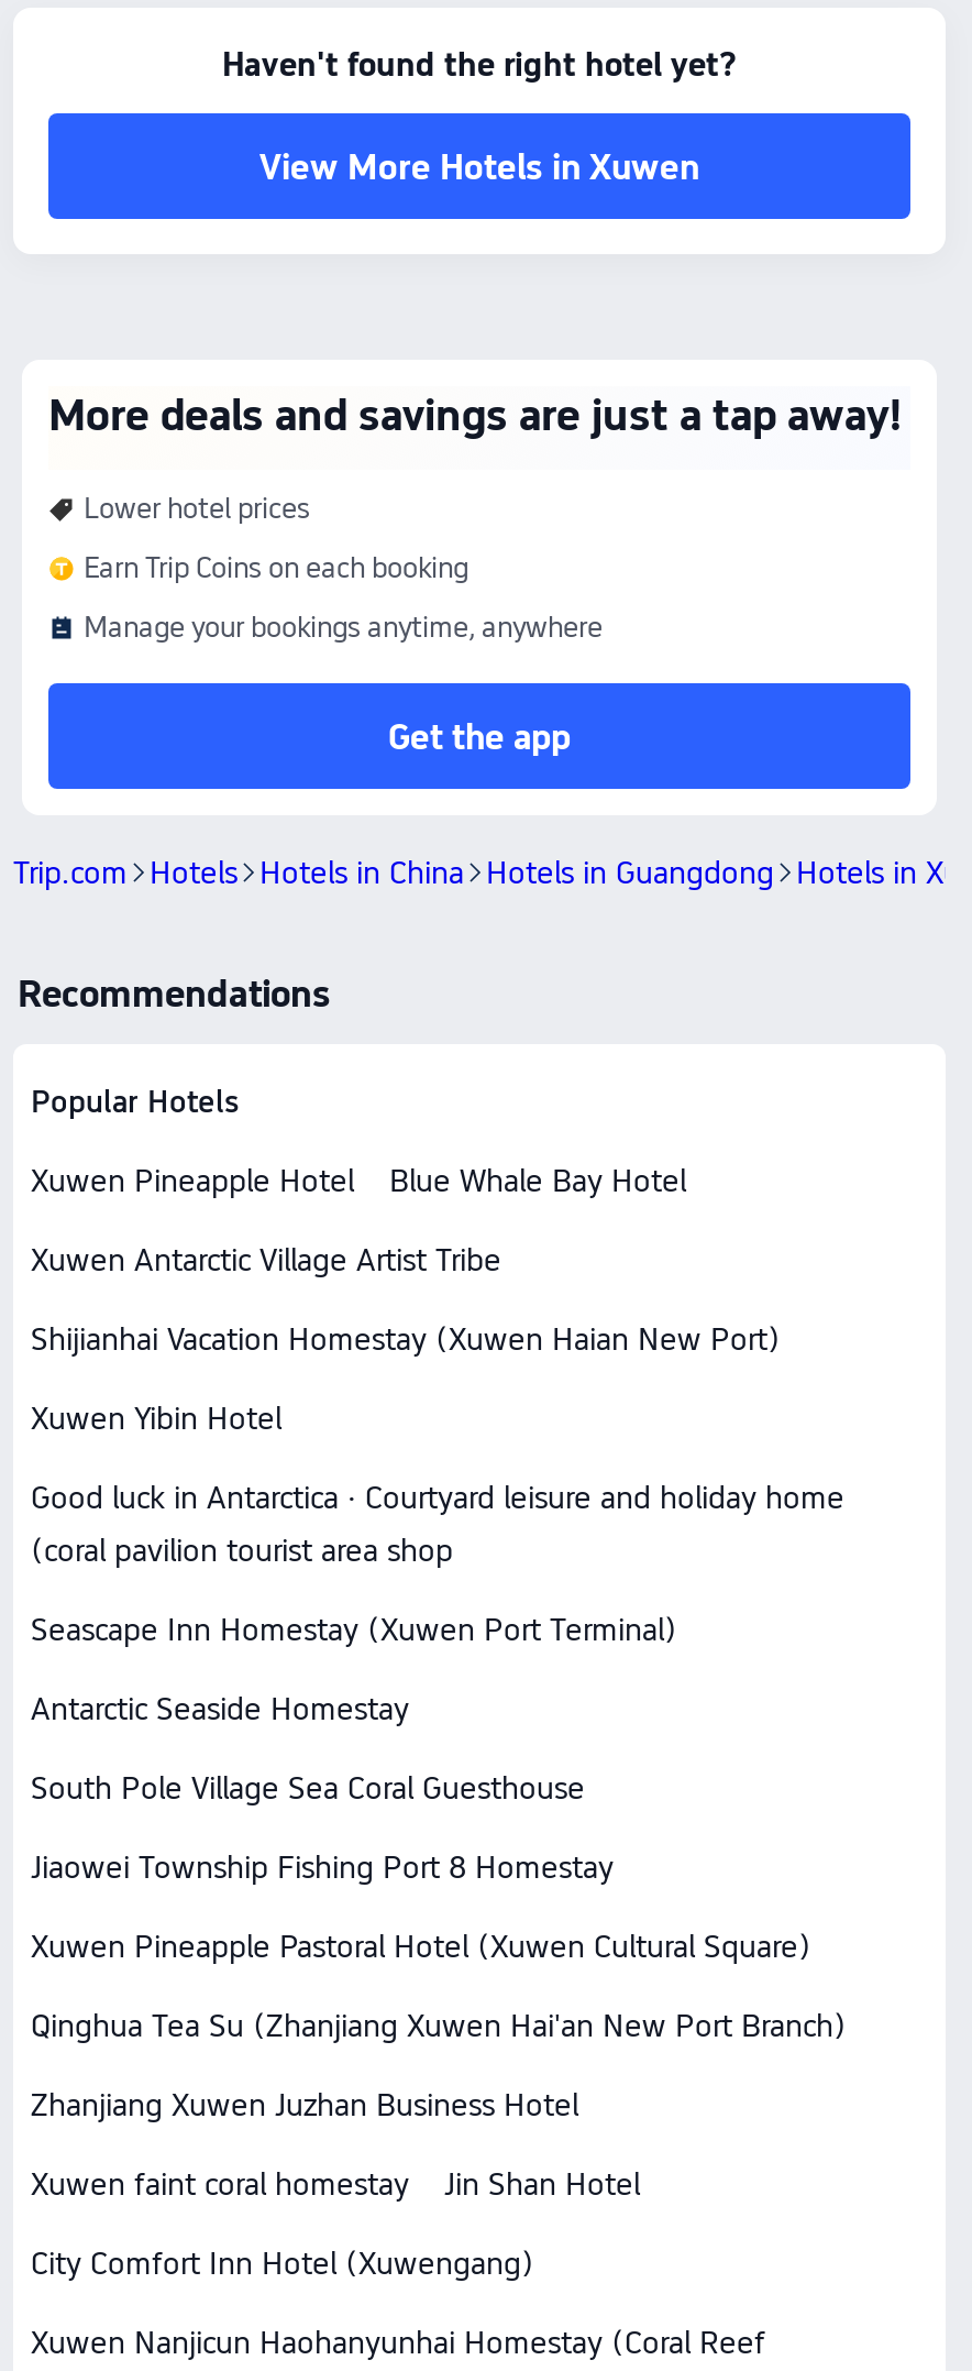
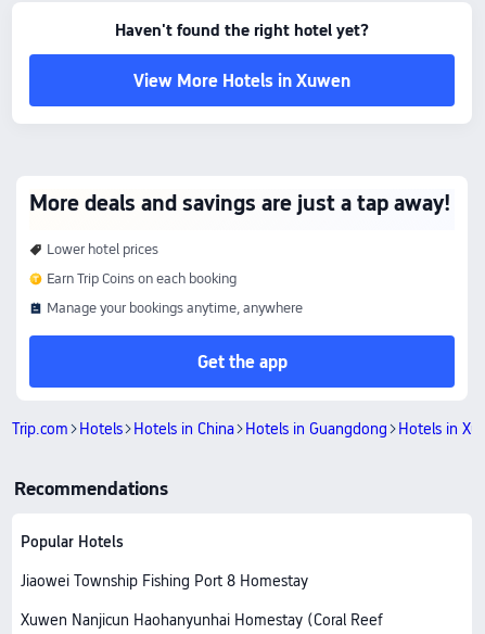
- Xuwen Pineapple Hotel
- Blue Whale Bay Hotel
- Xuwen Antarctic Village Artist Tribe
- Shijianhai Vacation Homestay (Xuwen Haian New Port)
- Xuwen Yibin Hotel
- Good luck in Antarctica · Courtyard leisure and holiday home
- (coral pavilion tourist area shop
- Seascape Inn Homestay (Xuwen Port Terminal)
- Antarctic Seaside Homestay
- South Pole Village Sea Coral Guesthouse

- Xuwen Pineapple Pastoral Hotel (Xuwen Cultural Square)
- Qinghua Tea Su (Zhanjiang Xuwen Hai'an New Port Branch)
- Zhanjiang Xuwen Juzhan Business Hotel
- Xuwen faint coral homestay
- Jin Shan Hotel
- City Comfort Inn Hotel (Xuwengang)
